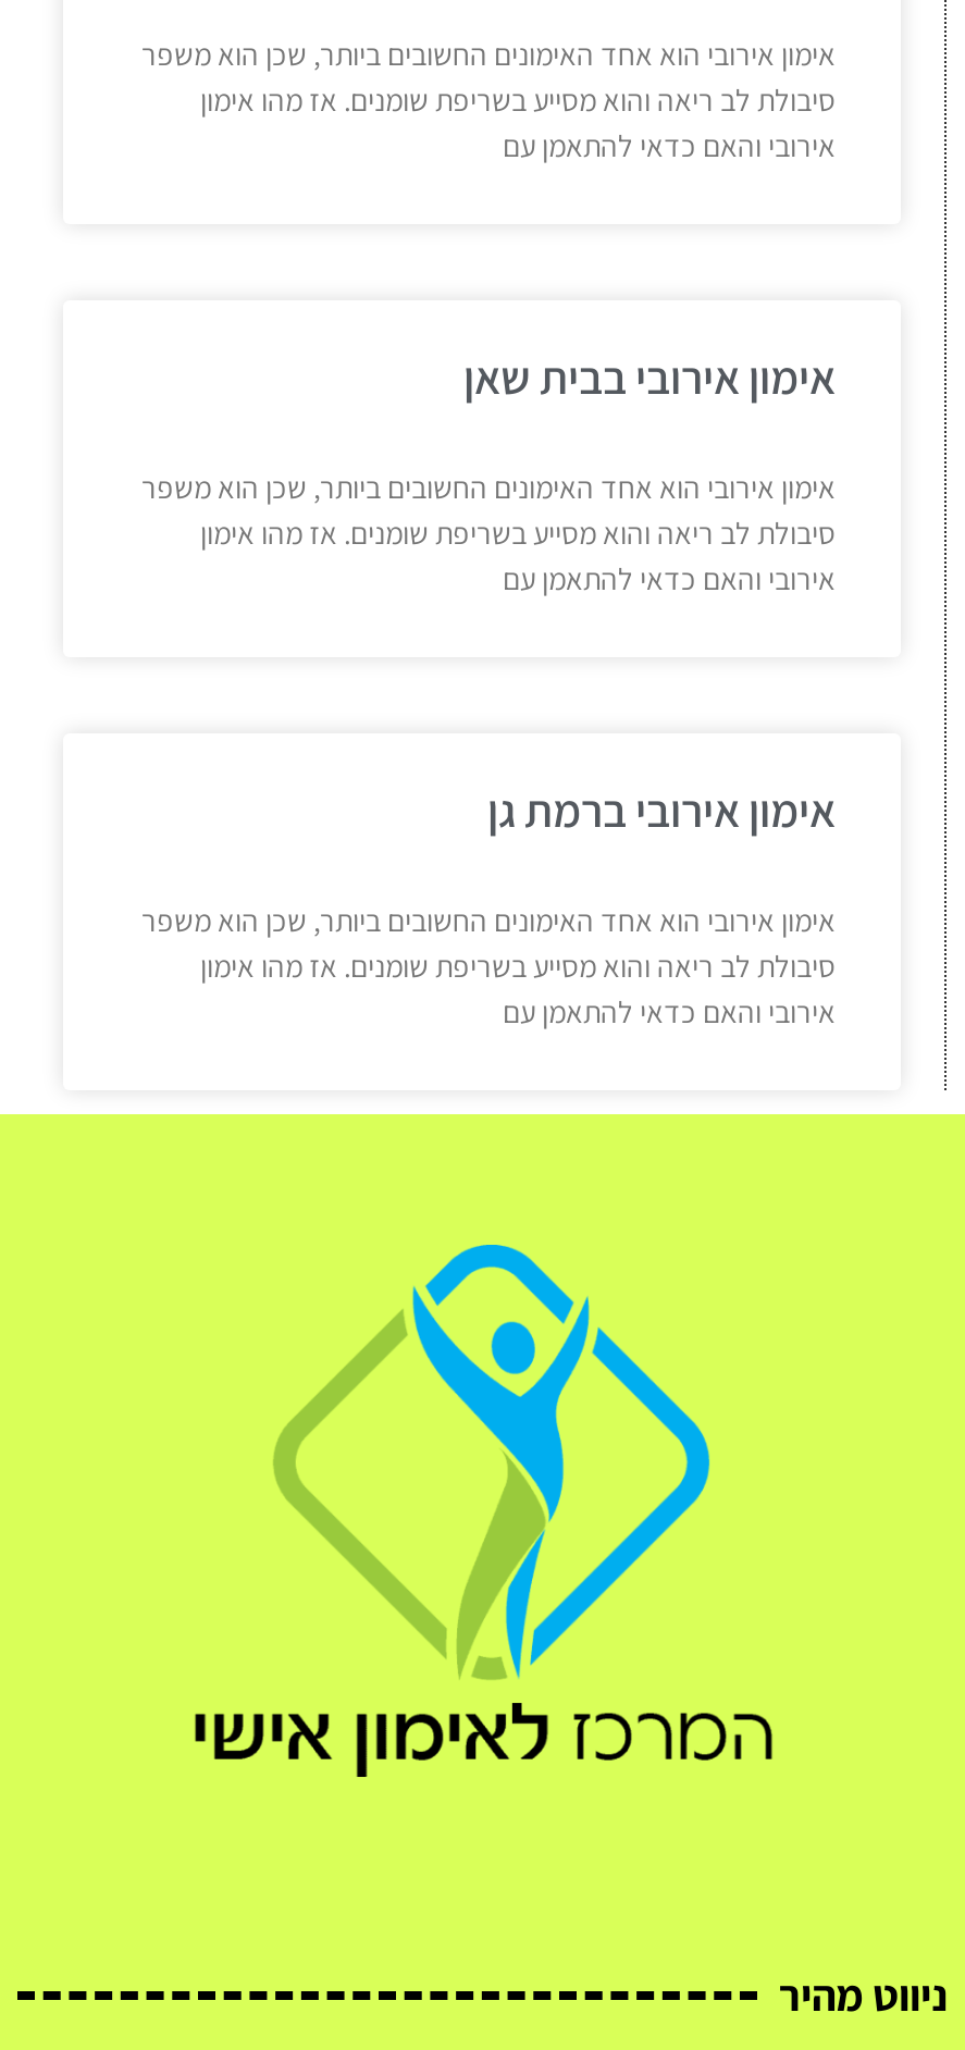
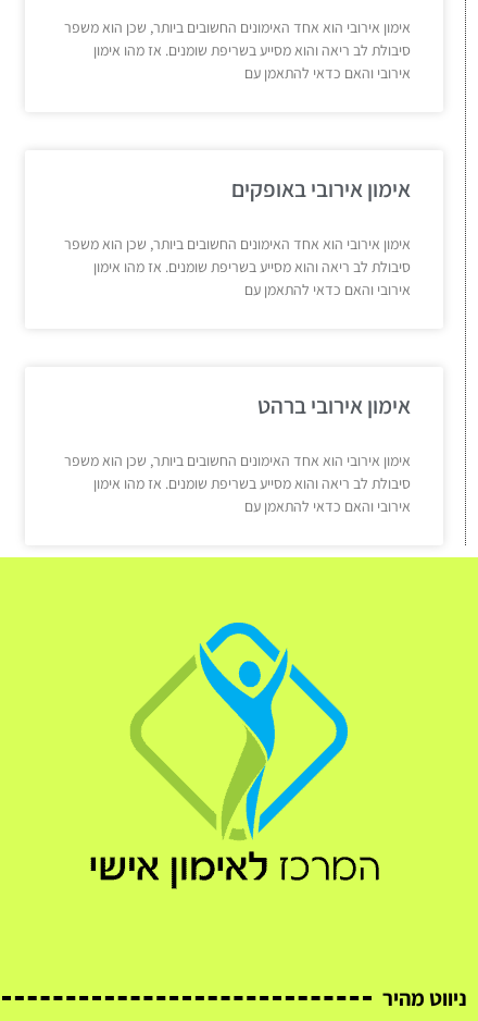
- אימון אירובי בבית שאן
+ אימון אירובי באופקים

- אימון אירובי ברמת גן
+ אימון אירובי ברהט
